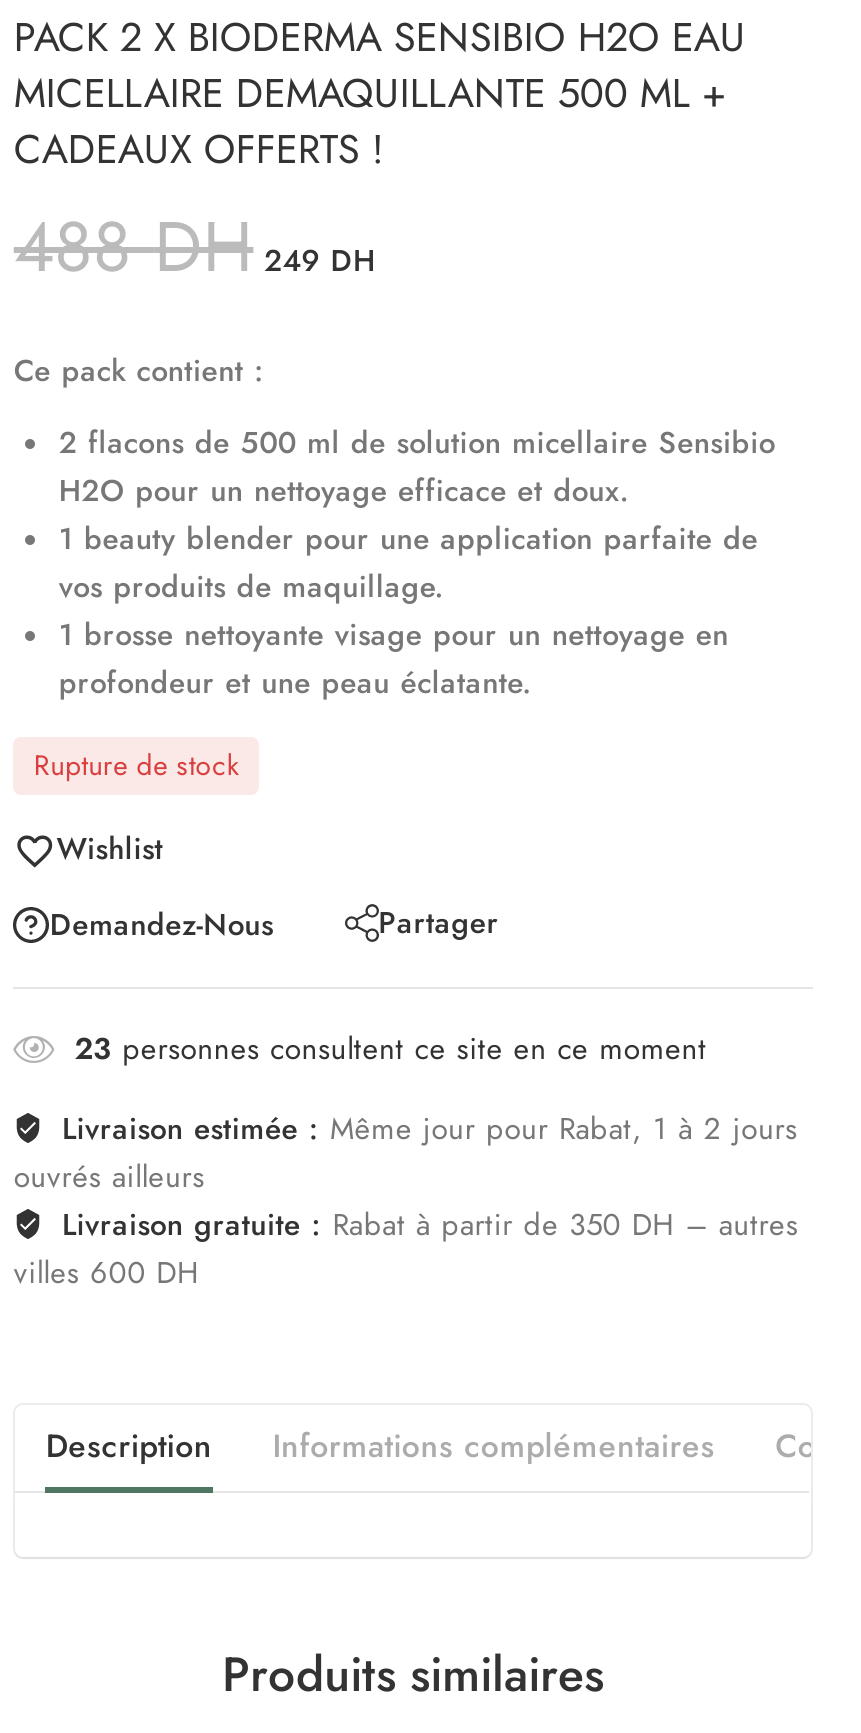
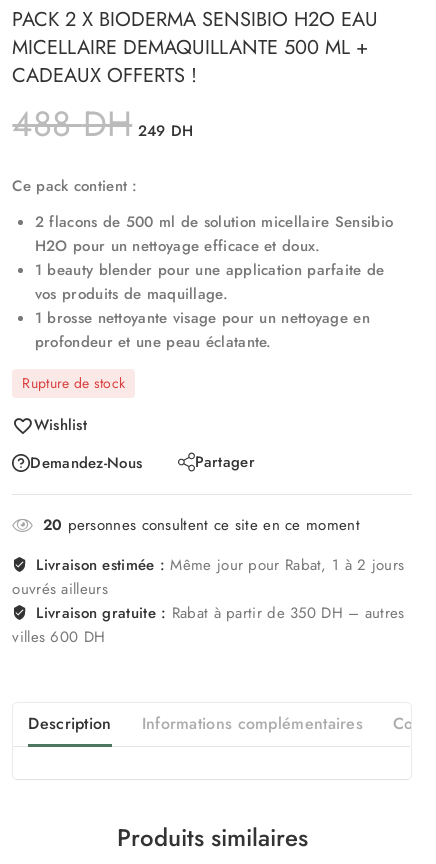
- 23 personnes consultent ce site en ce moment
+ 20 personnes consultent ce site en ce moment
